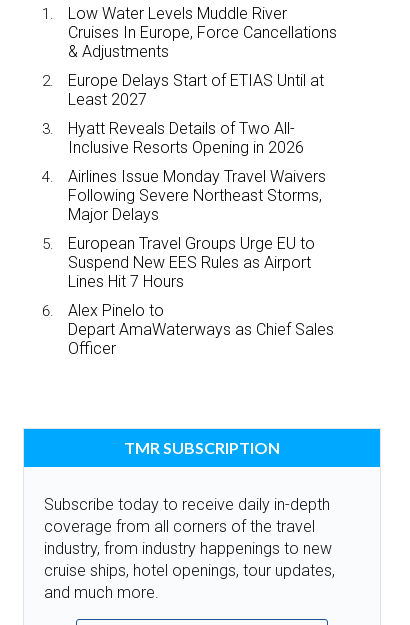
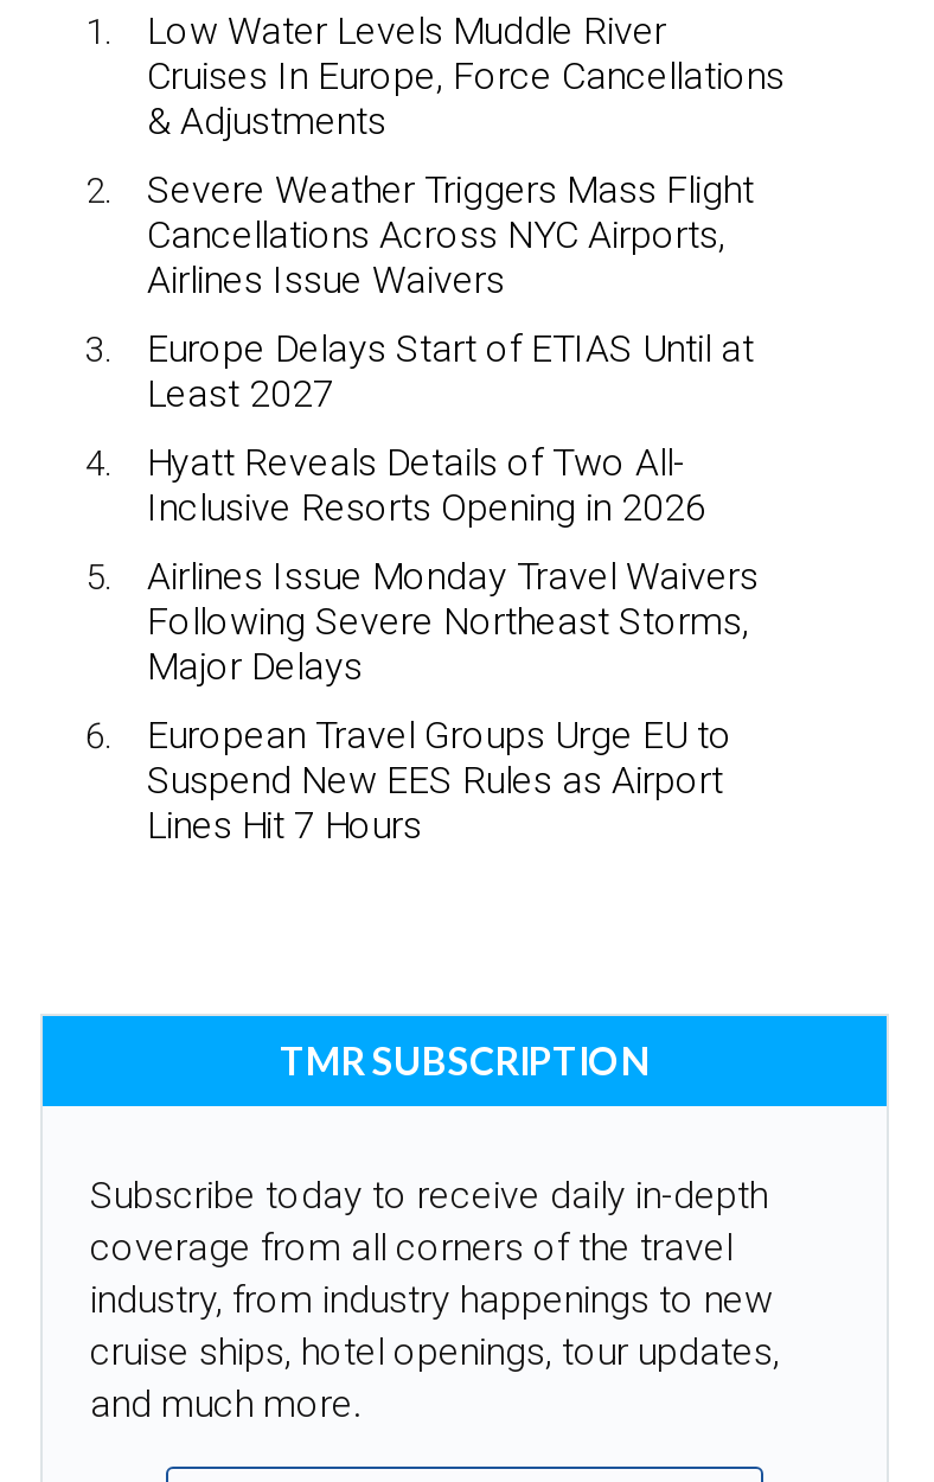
+ Severe Weather Triggers Mass Flight
+ Cancellations Across NYC Airports,
+ Airlines Issue Waivers

moved down: Europe Delays Start of ETIAS Until at | Least 2027 | Hyatt Reveals Details of Two All- | ... | Suspend New EES Rules as Airport | Lines Hit 7 Hours

- Alex Pinelo to
- Depart AmaWaterways as Chief Sales
- Officer
